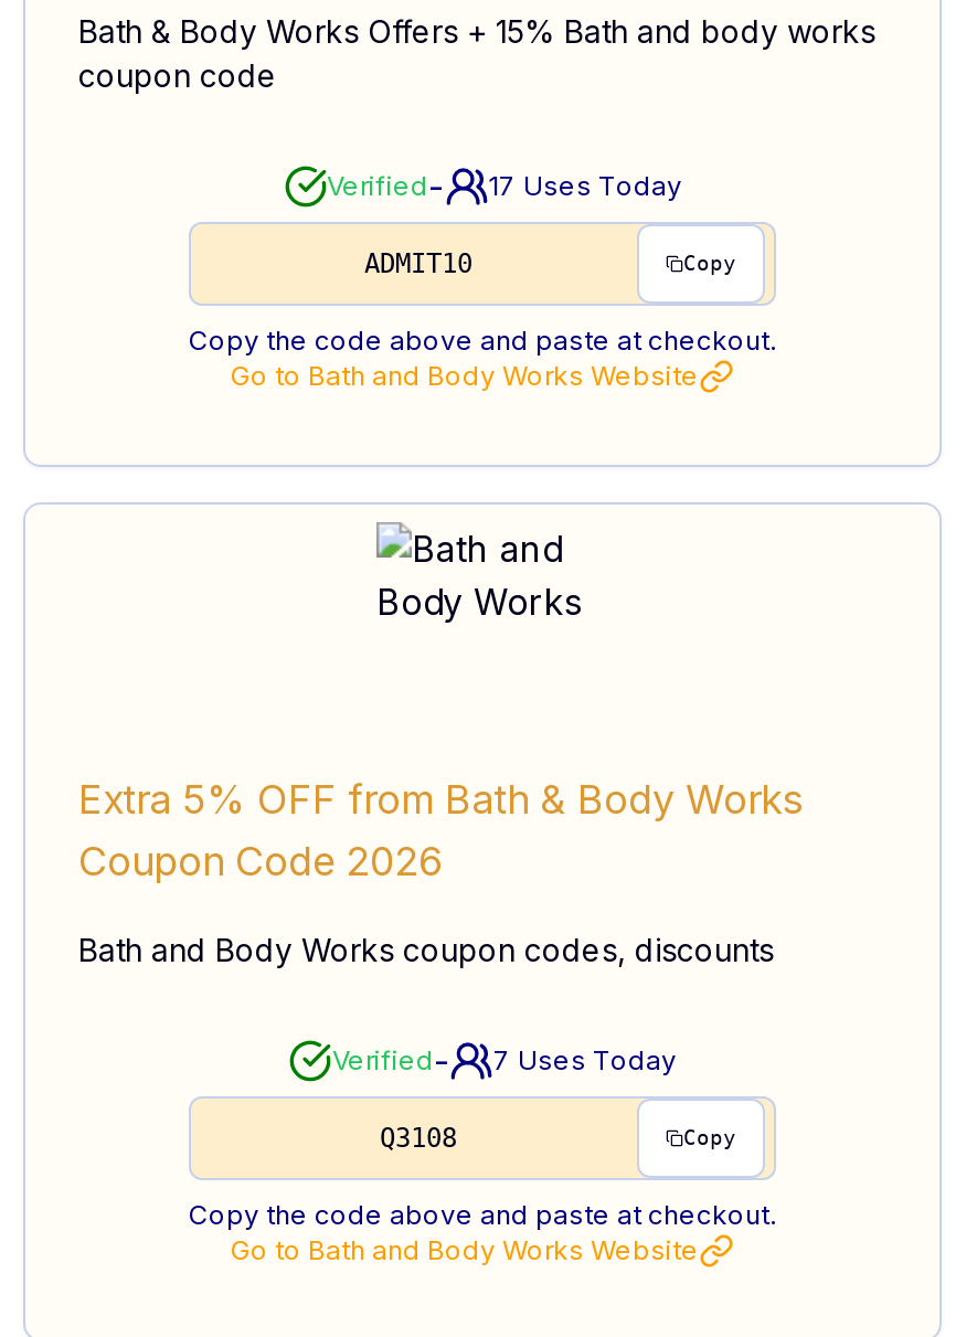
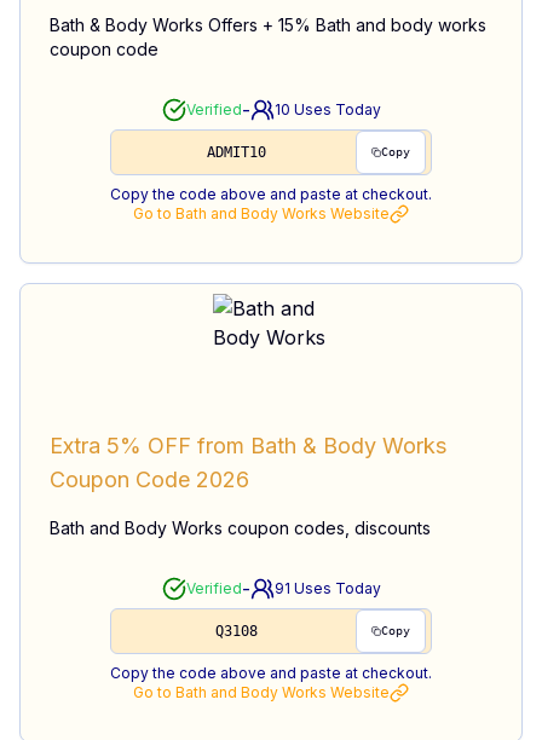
- Verified- 17 Uses Today
+ Verified- 10 Uses Today

- Verified- 7 Uses Today
+ Verified- 91 Uses Today
